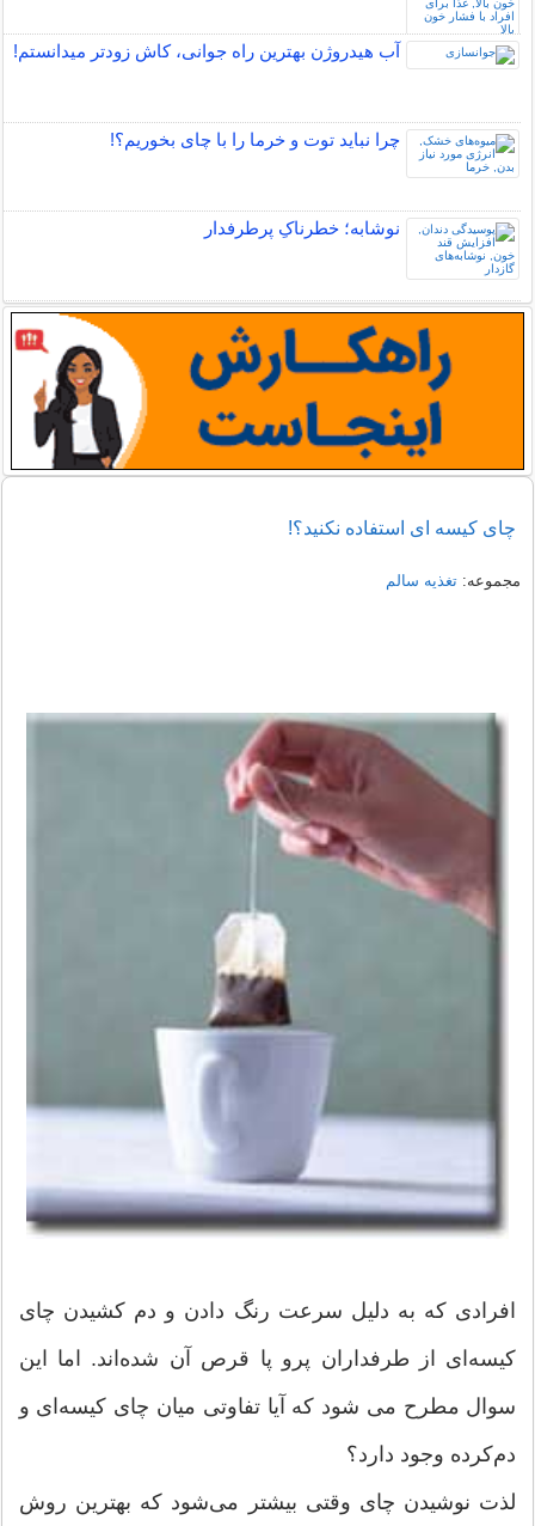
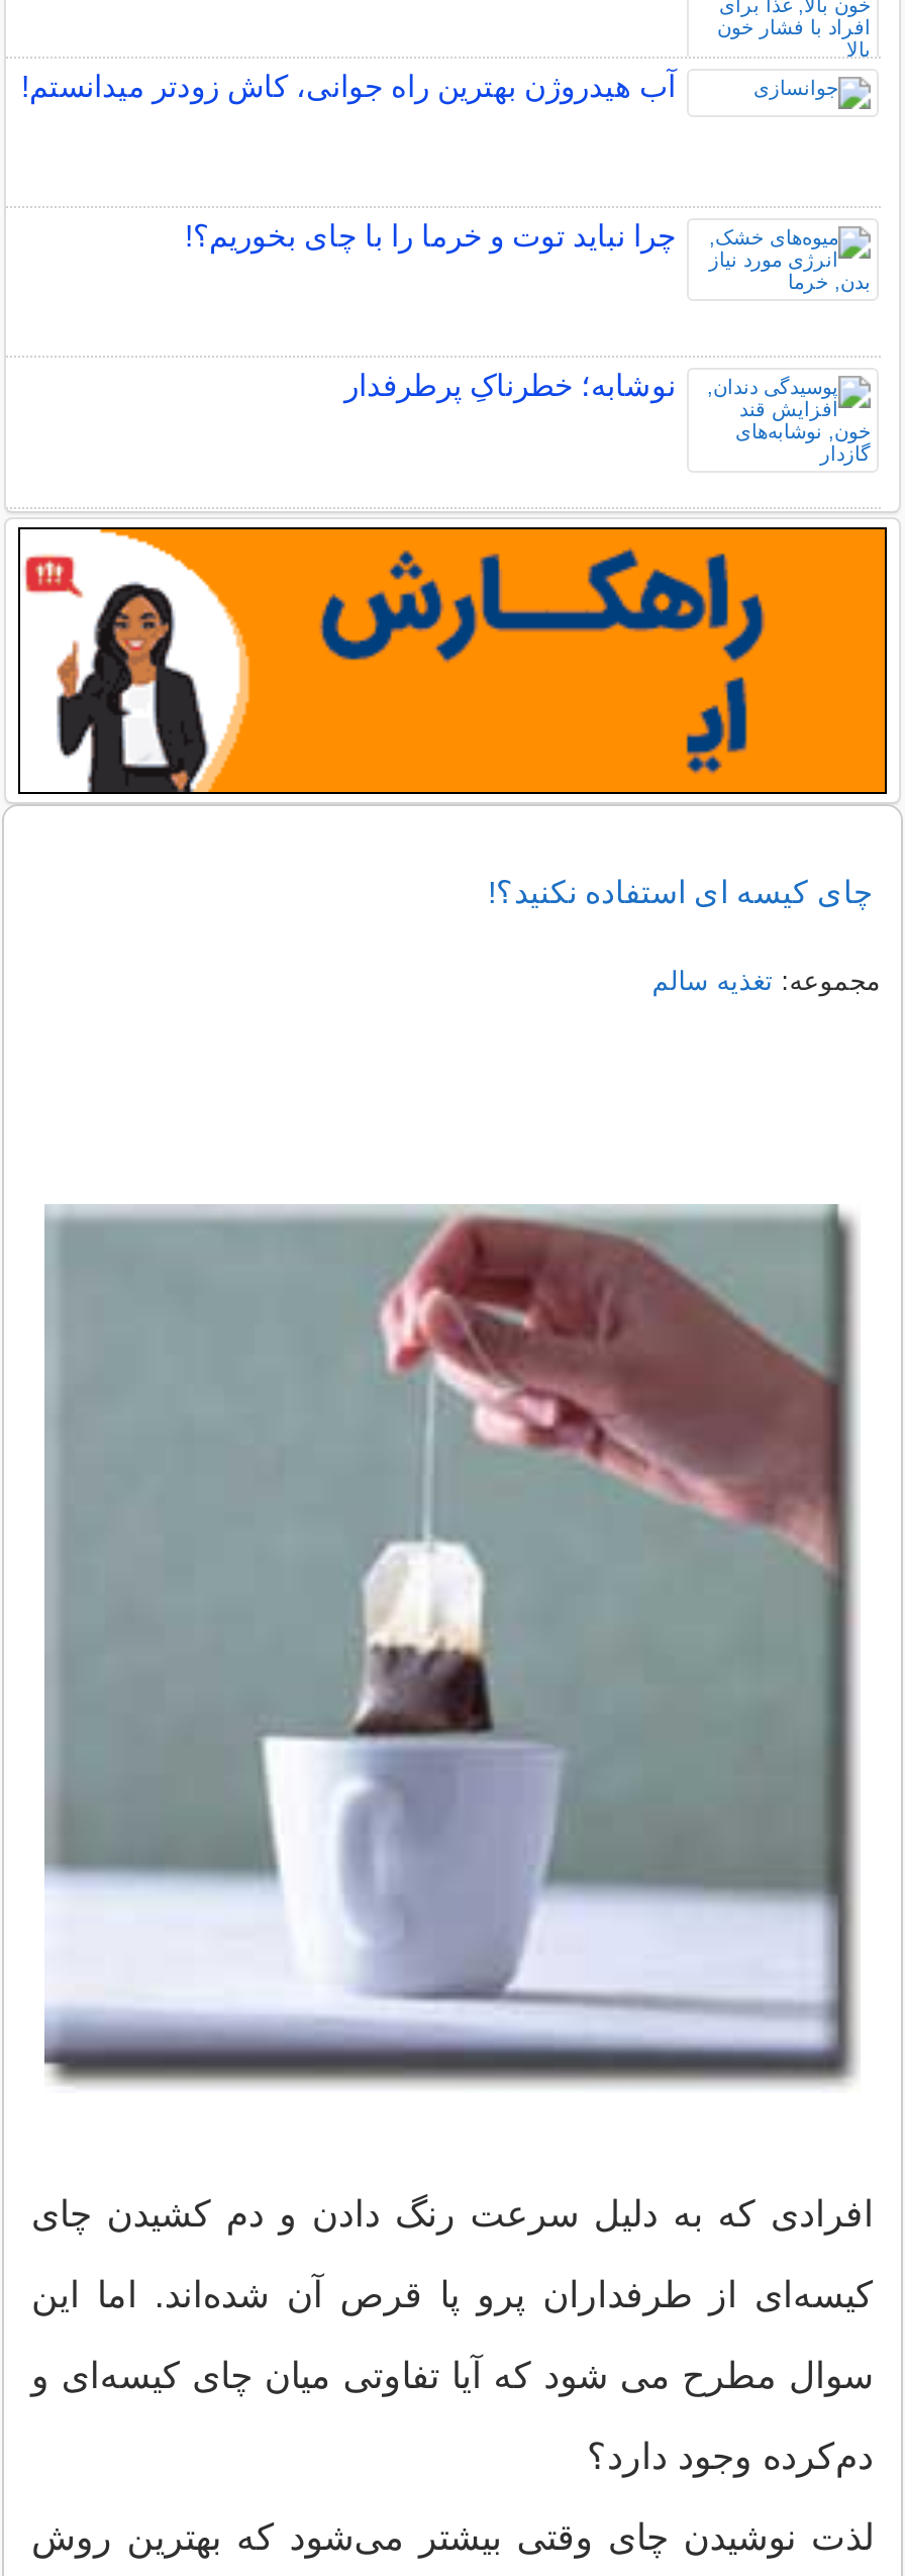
- [image]
